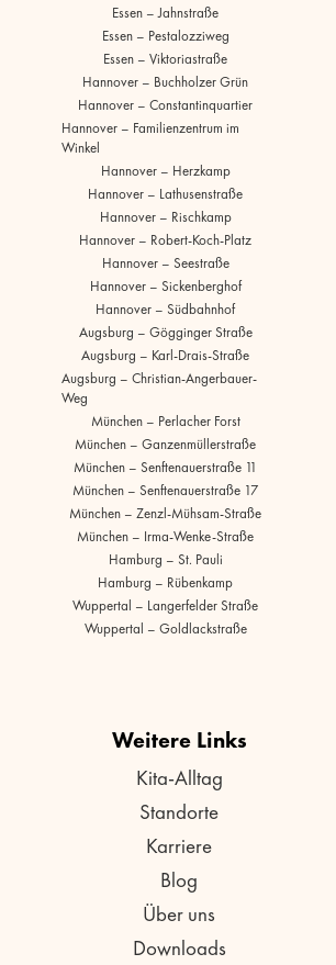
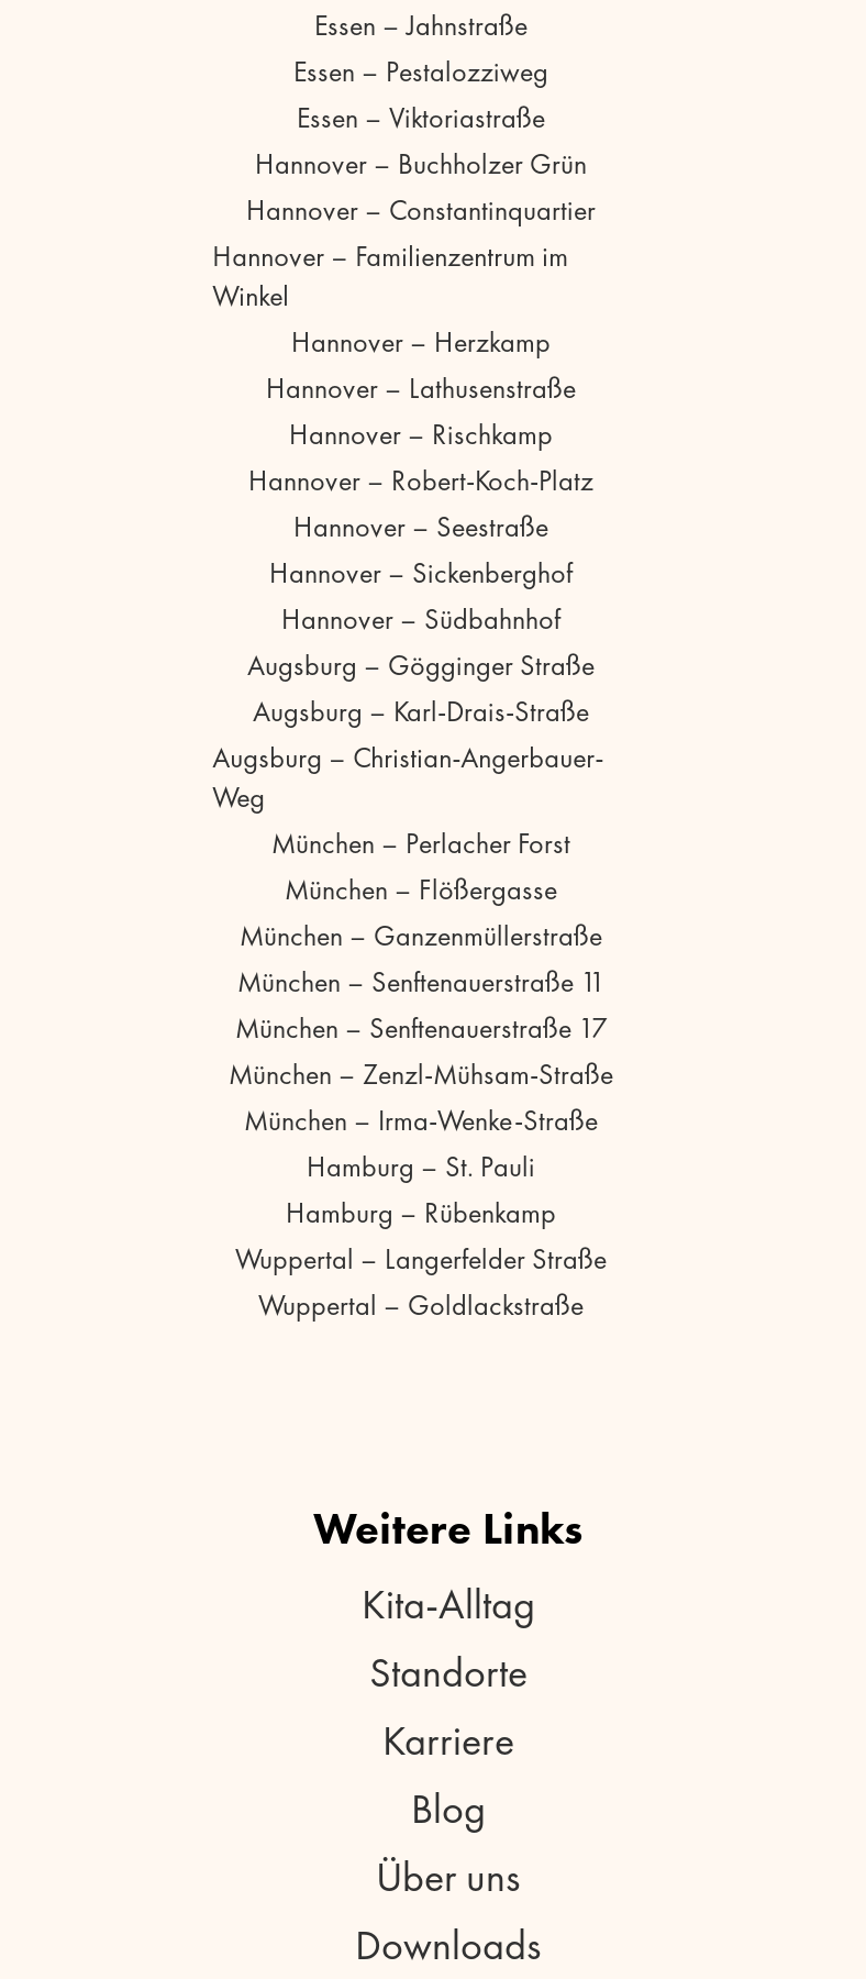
+ München – Flößergasse
